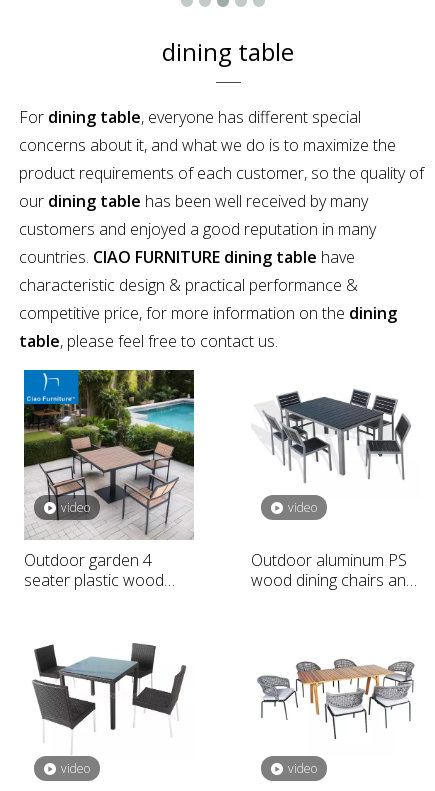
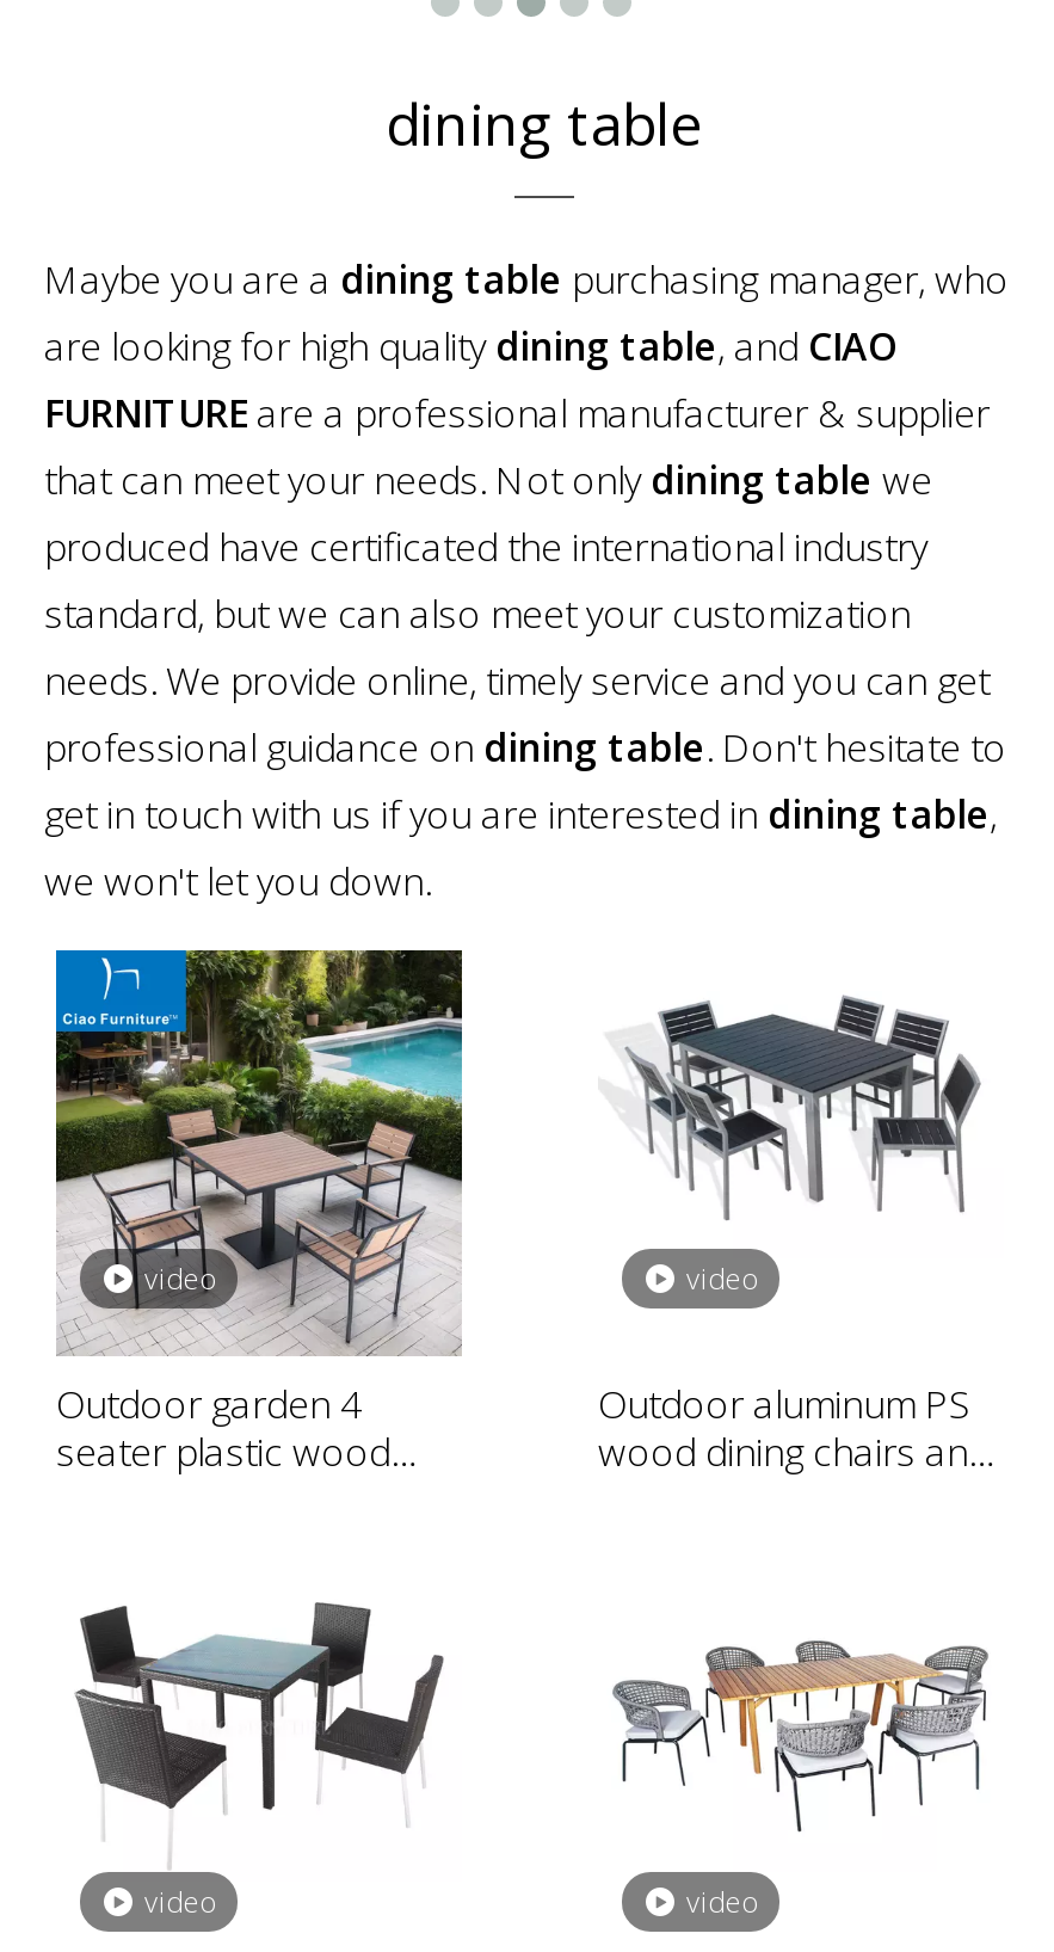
- For dining table, everyone has different special
- concerns about it, and what we do is to maximize the
- product requirements of each customer, so the quality of
- our dining table has been well received by many
- customers and enjoyed a good reputation in many
- countries. CIAO FURNITURE dining table have
- characteristic design & practical performance &
- competitive price, for more information on the dining
- table, please feel free to contact us.
+ Maybe you are a dining table purchasing manager, who
+ are looking for high quality dining table, and CIAO
+ FURNITURE are a professional manufacturer & supplier
+ that can meet your needs. Not only dining table we
+ produced have certificated the international industry
+ standard, but we can also meet your customization
+ needs. We provide online, timely service and you can get
+ professional guidance on dining table. Don't hesitate to
+ get in touch with us if you are interested in dining table,
+ we won't let you down.
